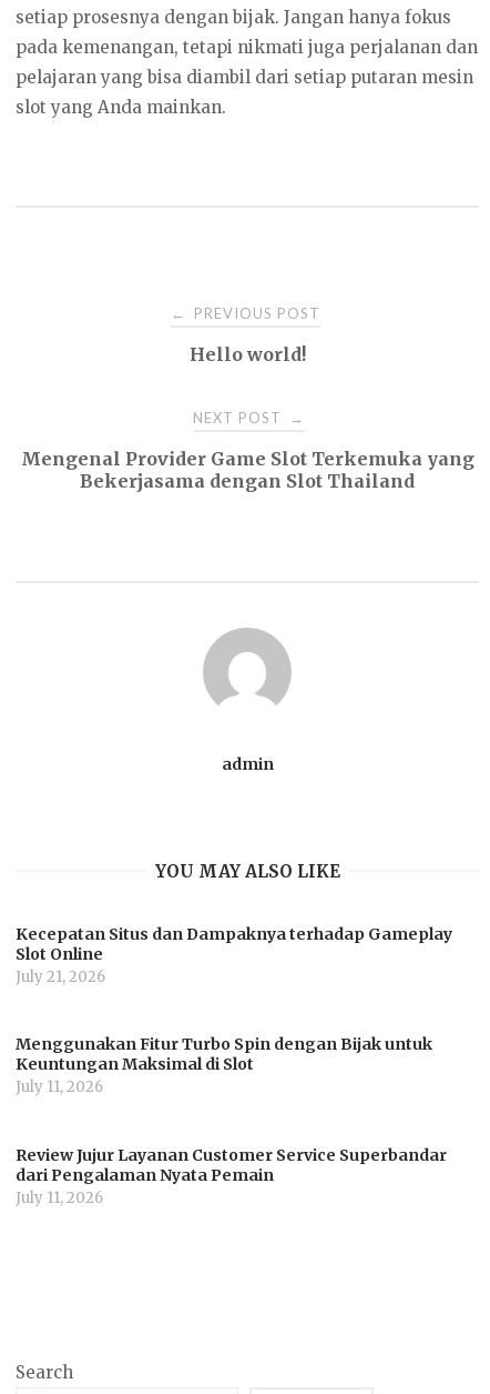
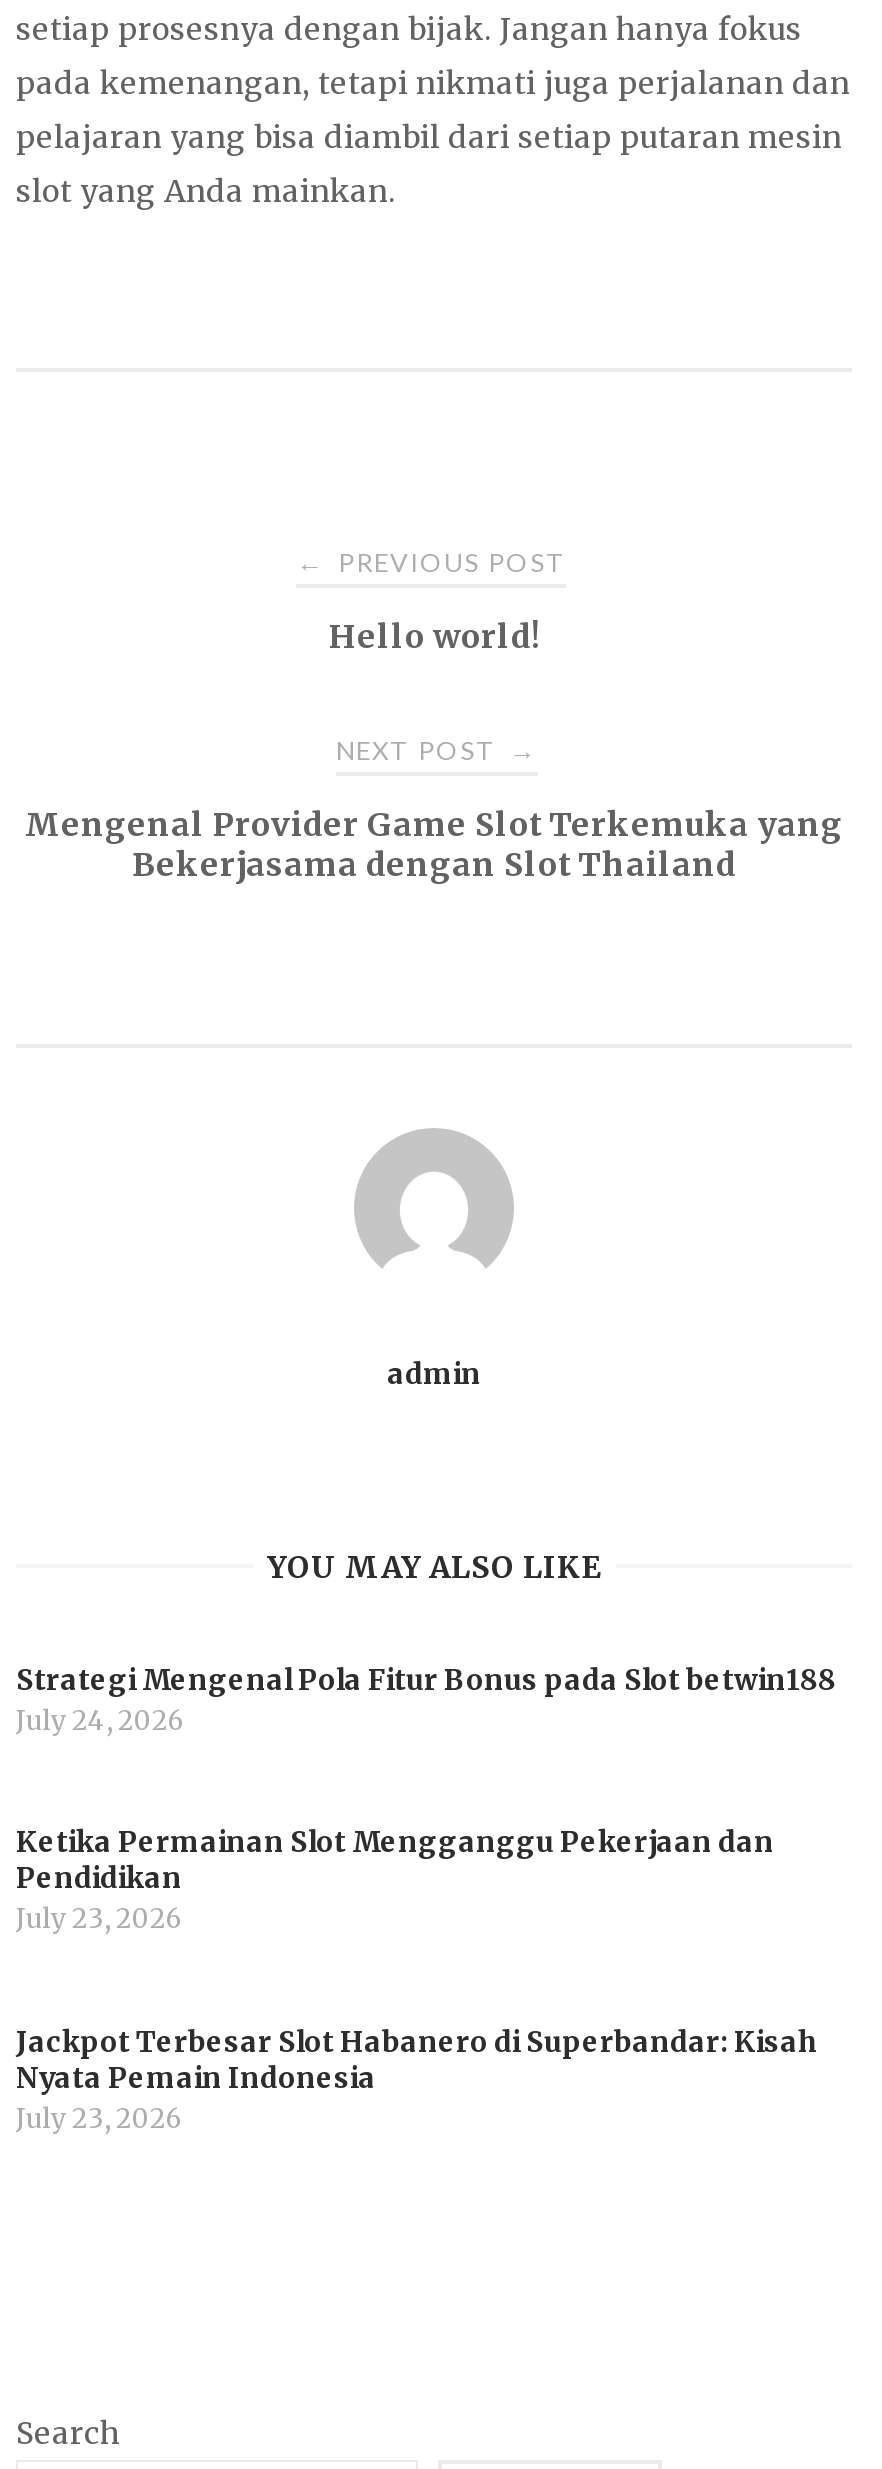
- Kecepatan Situs dan Dampaknya terhadap Gameplay
- Slot Online
- July 21, 2026
+ Strategi Mengenal Pola Fitur Bonus pada Slot betwin188
+ July 24, 2026

- Menggunakan Fitur Turbo Spin dengan Bijak untuk
- Keuntungan Maksimal di Slot
- July 11, 2026
+ Ketika Permainan Slot Mengganggu Pekerjaan dan
+ Pendidikan
+ July 23, 2026

- Review Jujur Layanan Customer Service Superbandar
- dari Pengalaman Nyata Pemain
- July 11, 2026
+ Jackpot Terbesar Slot Habanero di Superbandar: Kisah
+ Nyata Pemain Indonesia
+ July 23, 2026
